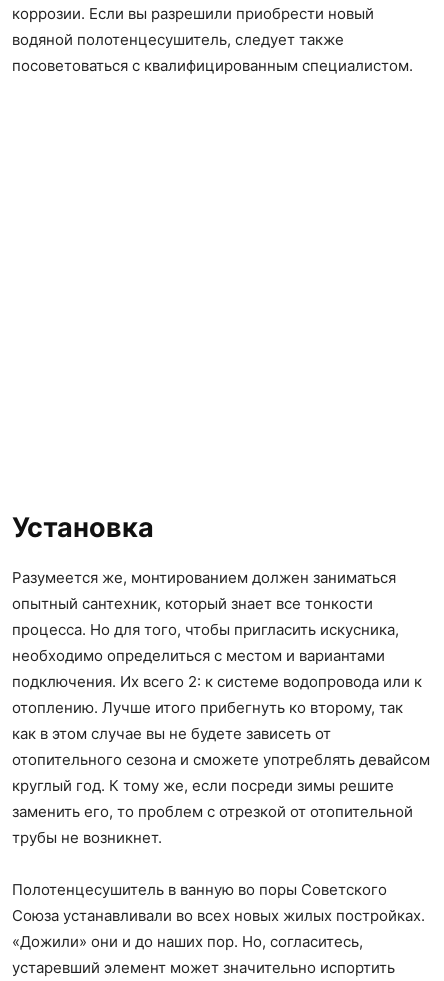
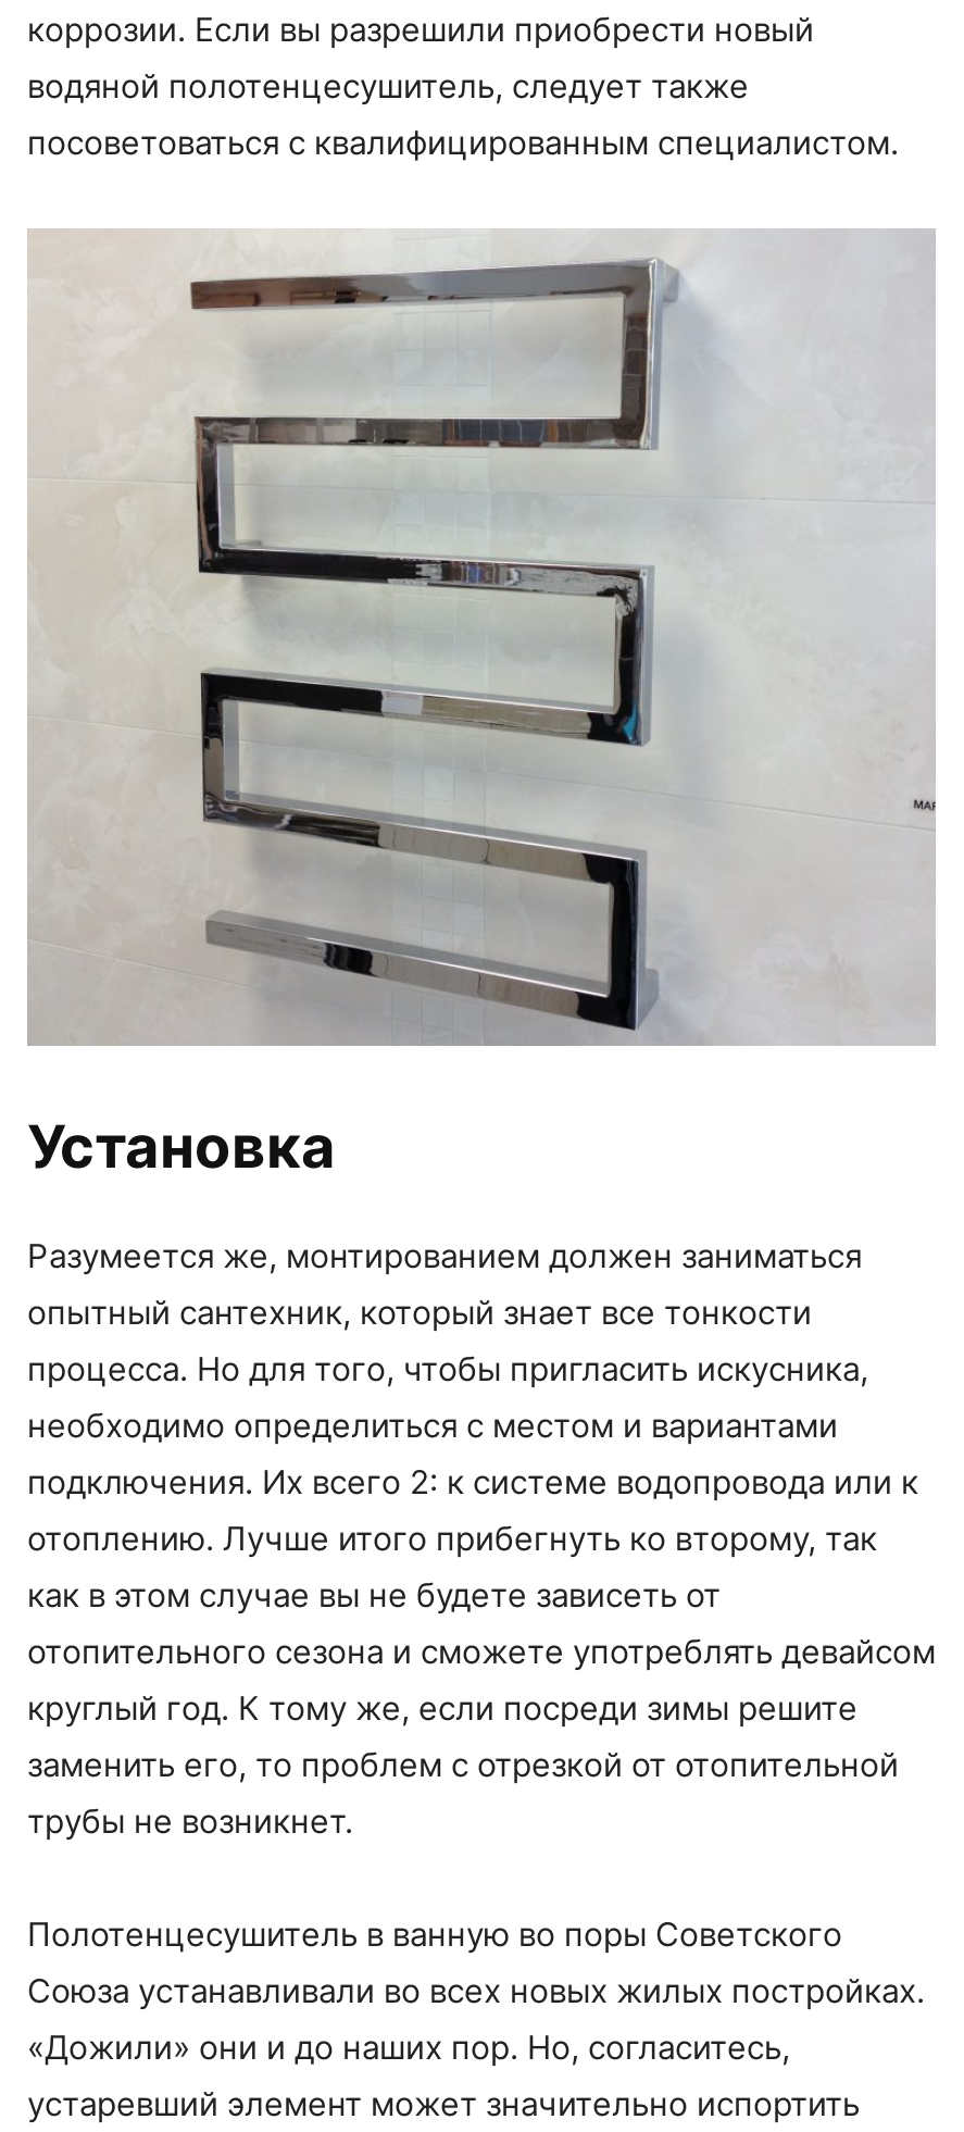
+ [image]
